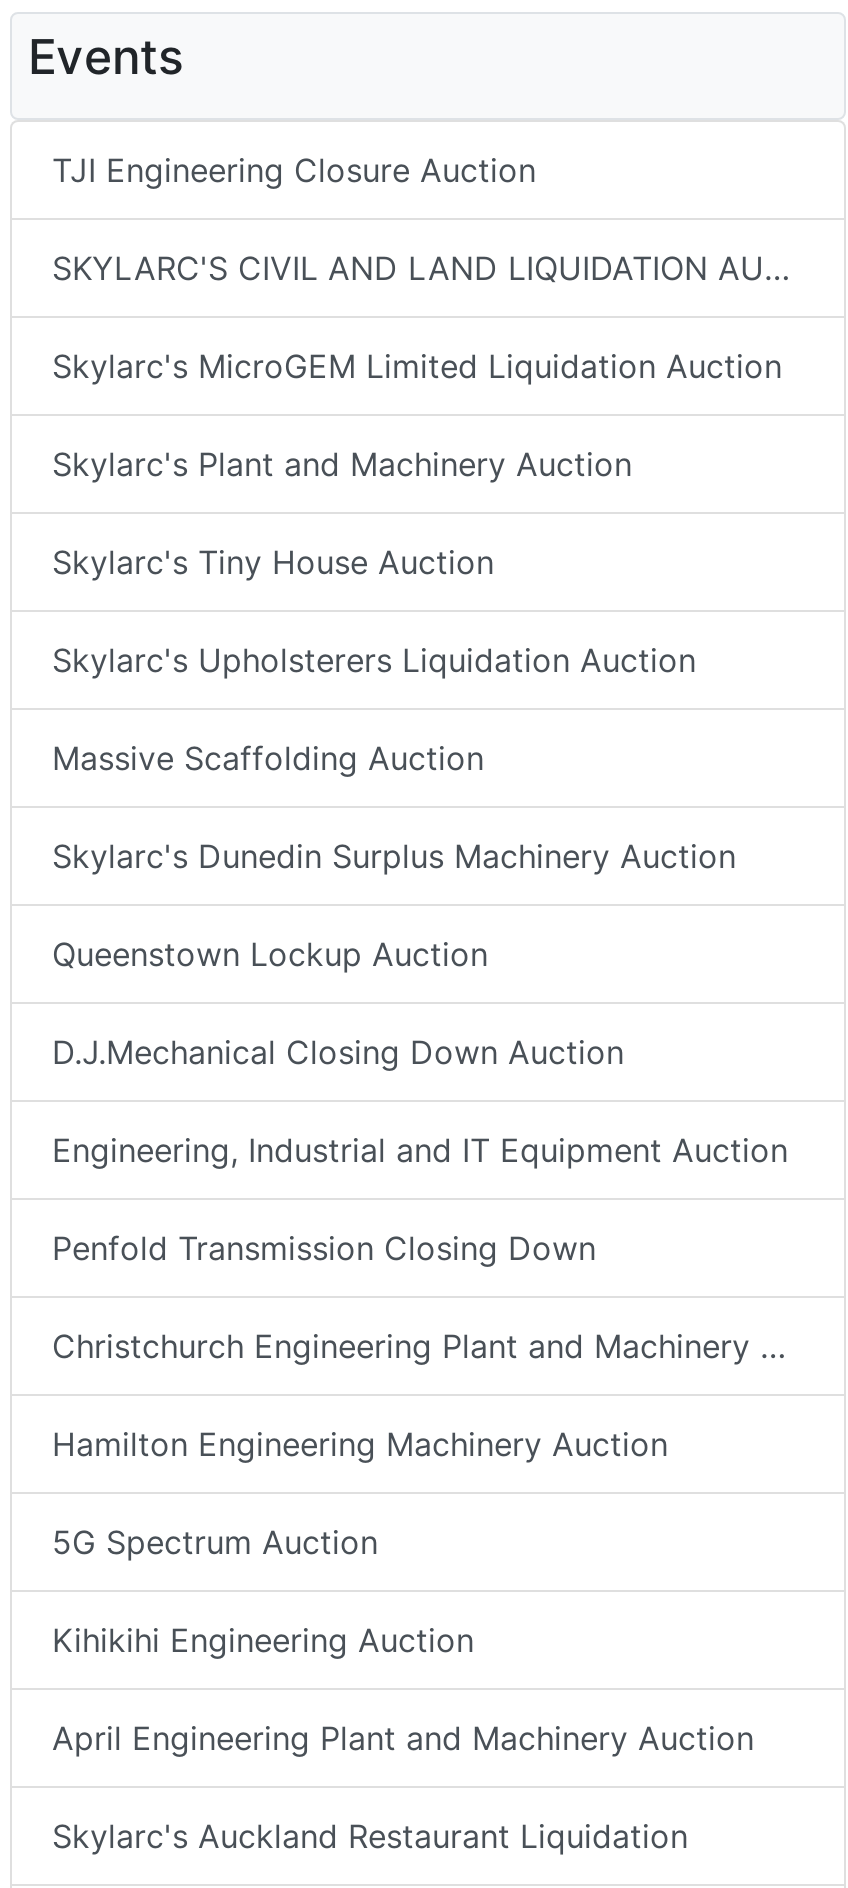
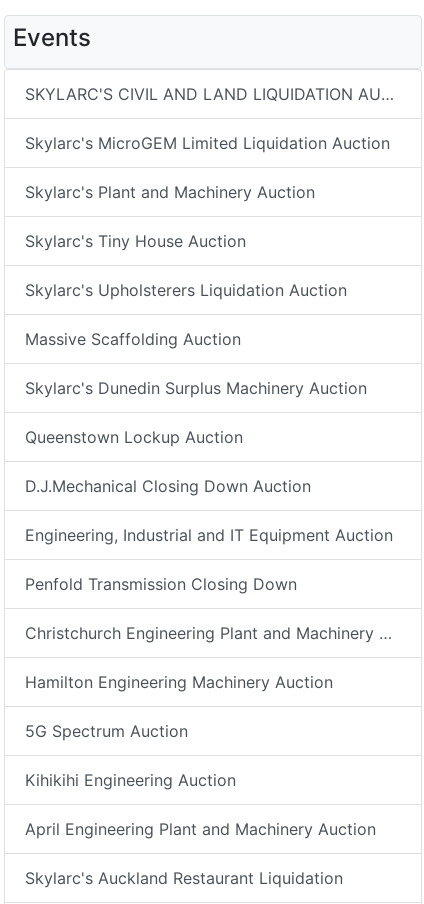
- TJI Engineering Closure Auction
